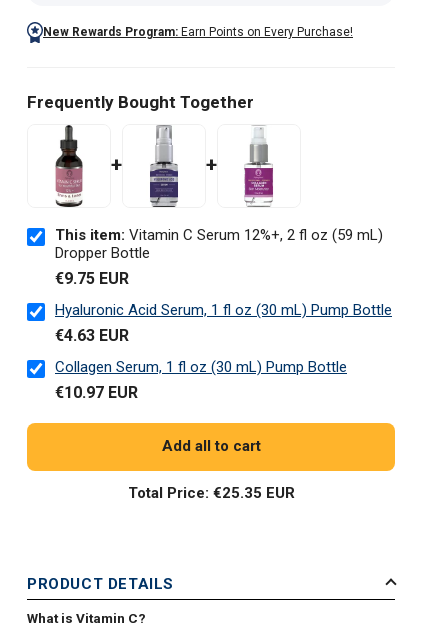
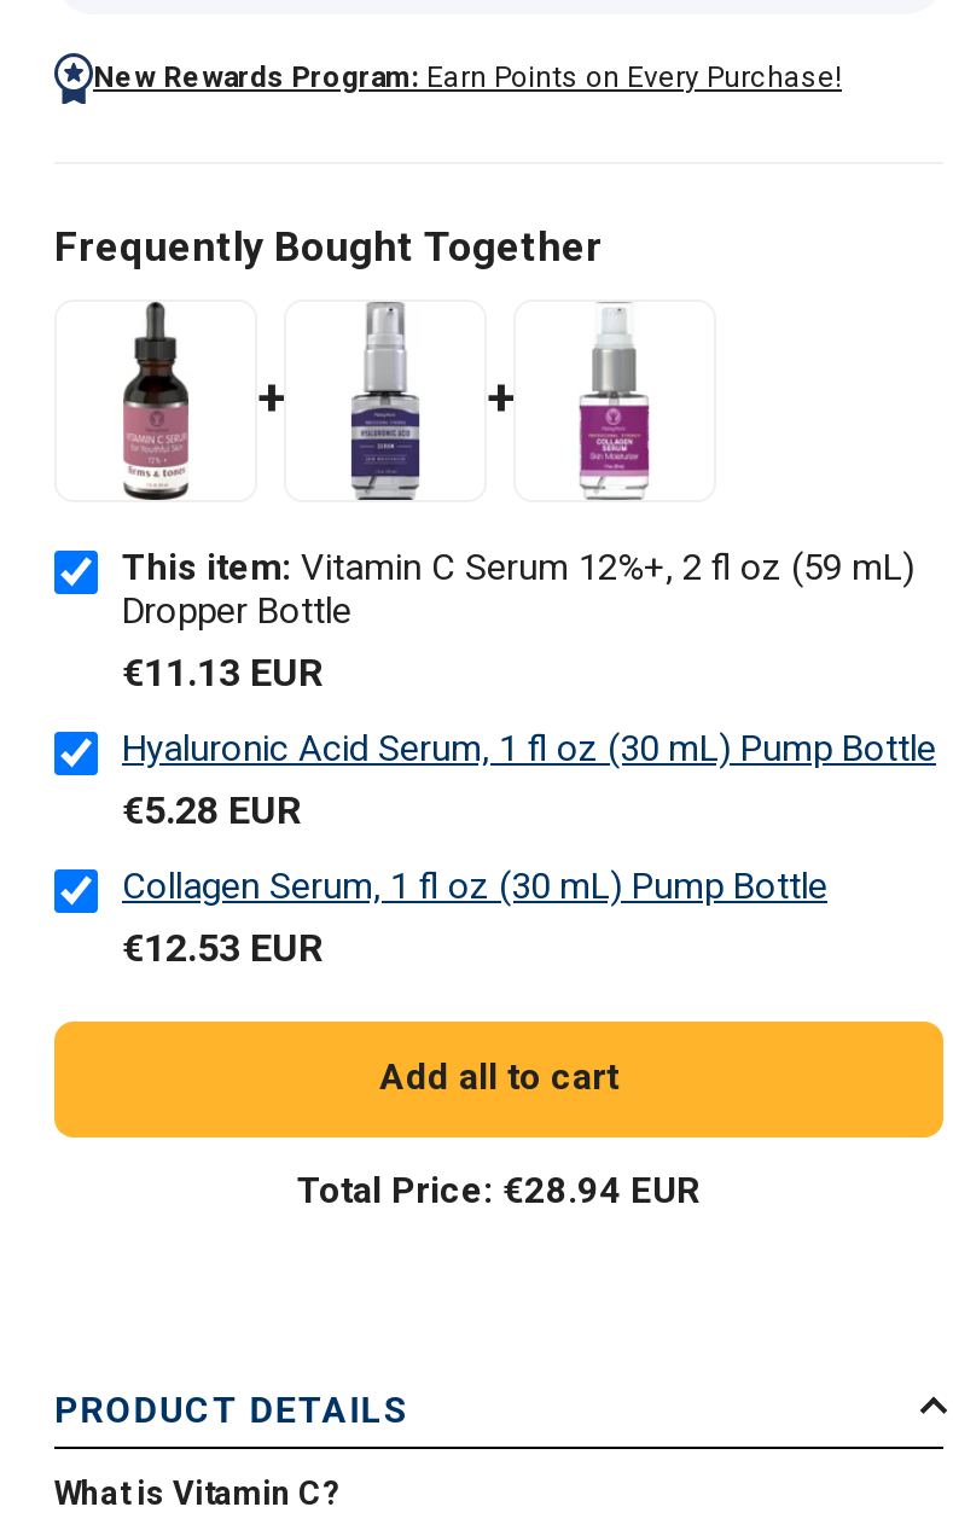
- €9.75 EUR
+ €11.13 EUR

- €4.63 EUR
+ €5.28 EUR

- €10.97 EUR
+ €12.53 EUR

- Total Price: €25.35 EUR
+ Total Price: €28.94 EUR
